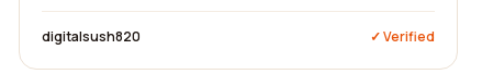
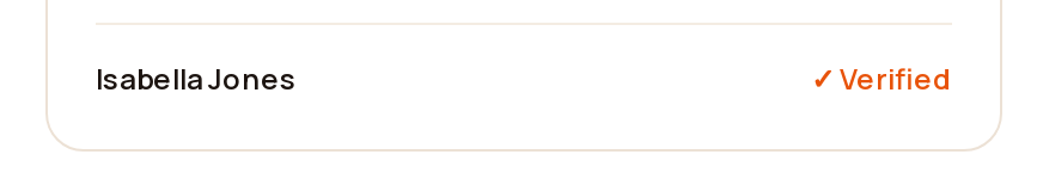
- digitalsush820
+ Isabella Jones
